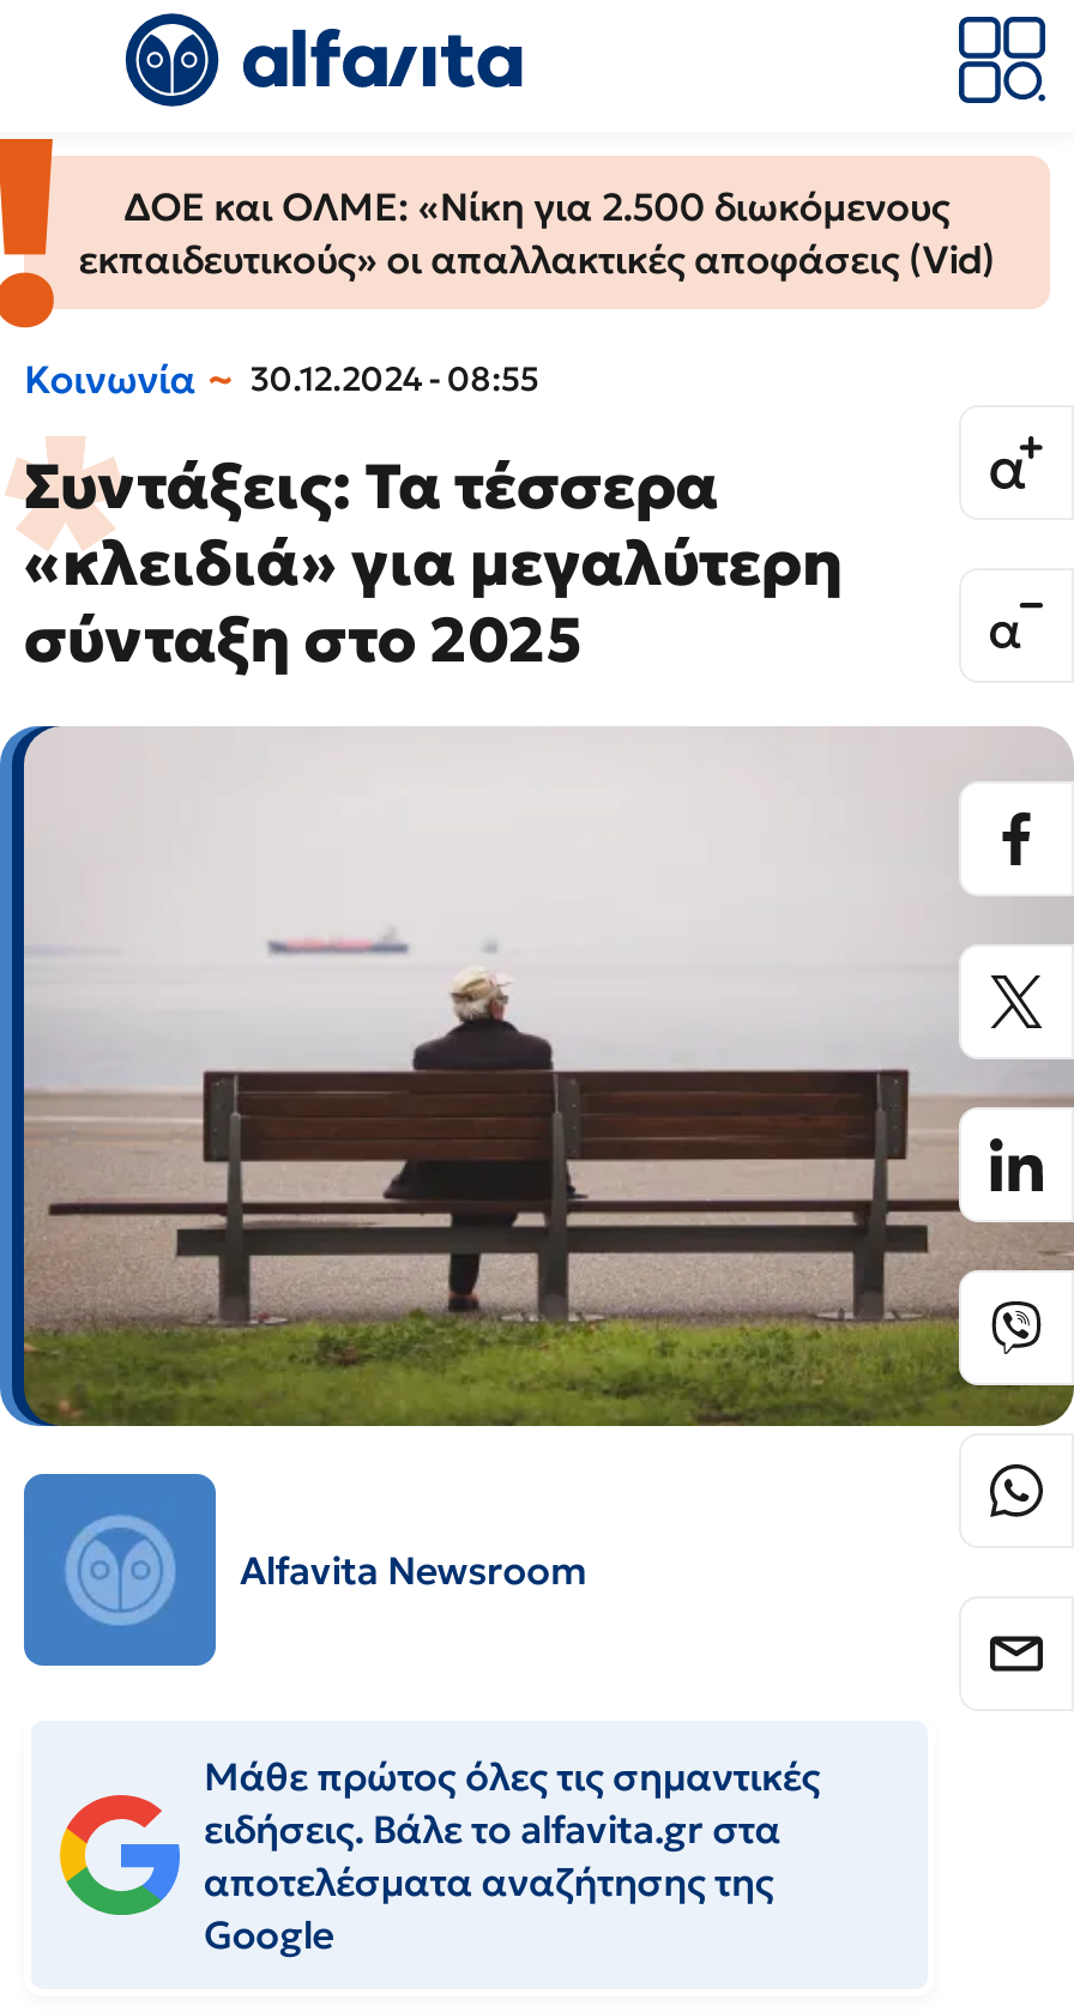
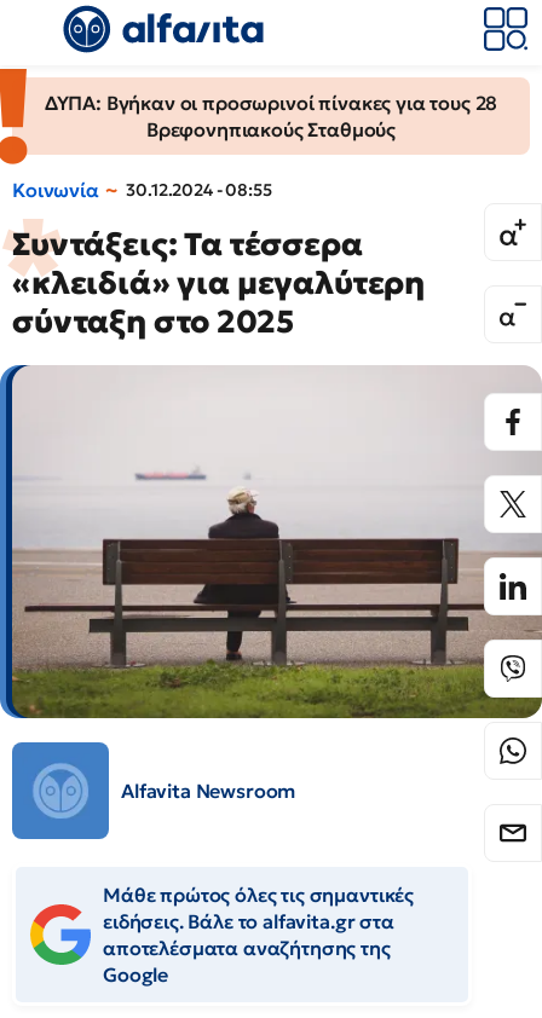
- ΔΟΕ και ΟΛΜΕ: «Νίκη για 2.500 διωκόμενους
- εκπαιδευτικούς» οι απαλλακτικές αποφάσεις (Vid)
+ ΔΥΠΑ: Βγήκαν οι προσωρινοί πίνακες για τους 28
+ Βρεφονηπιακούς Σταθμούς
